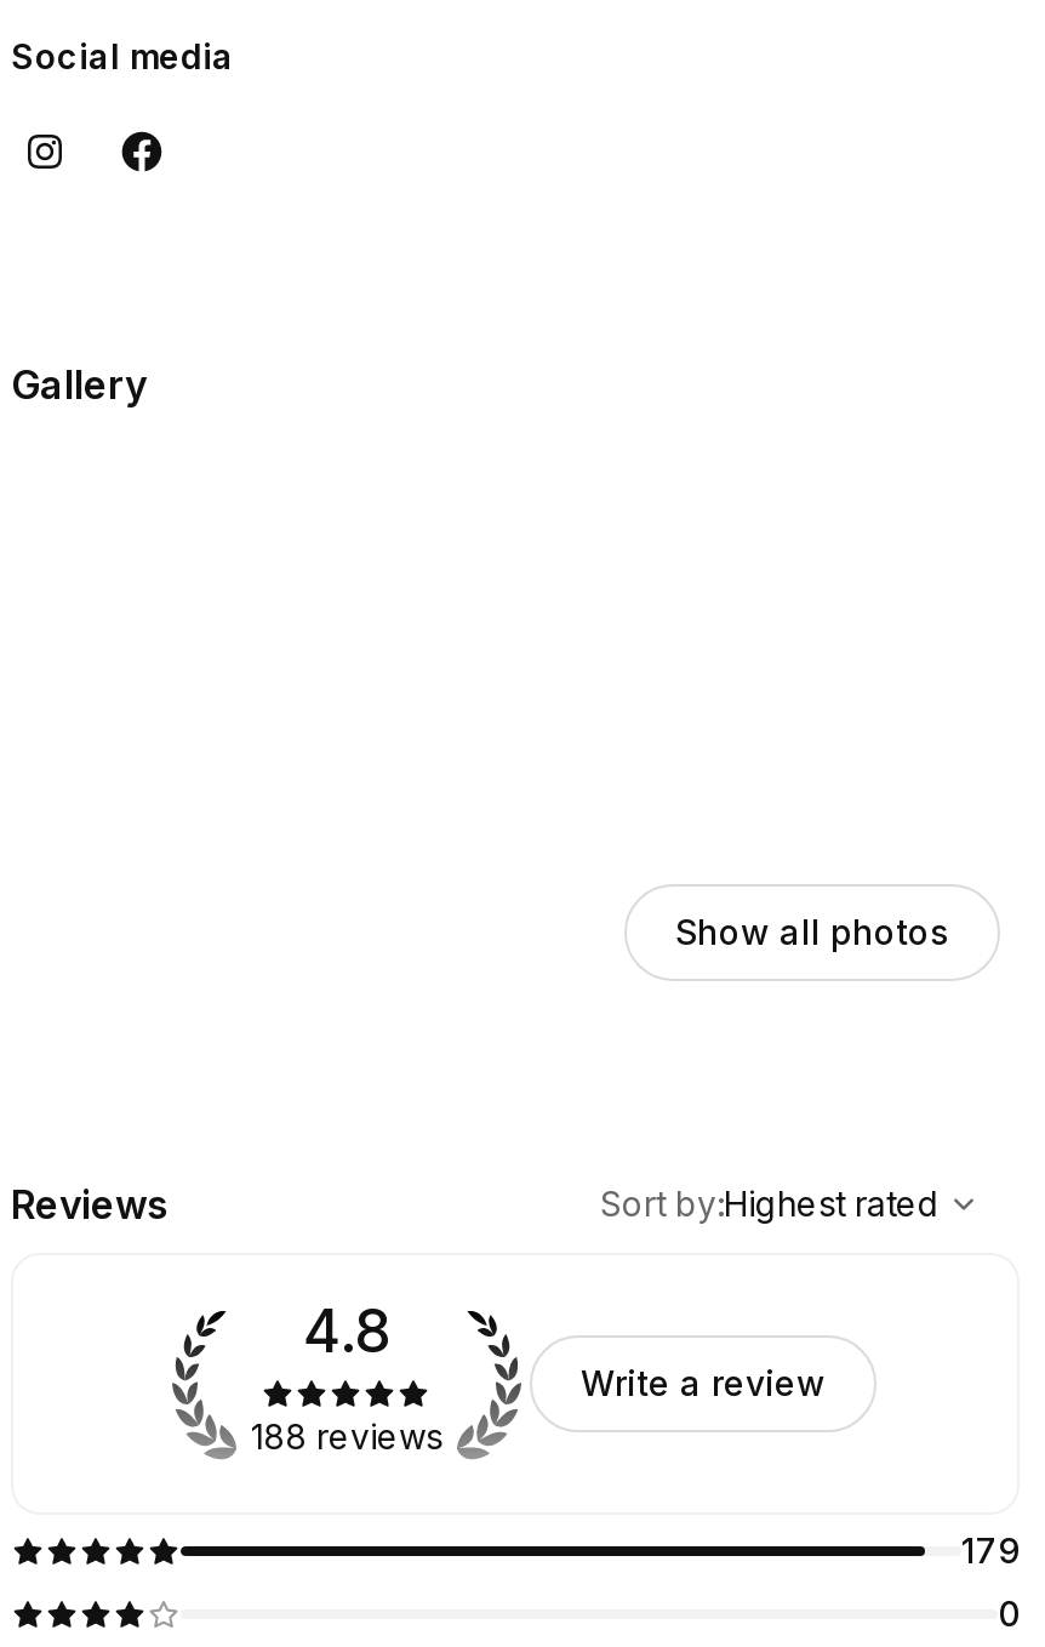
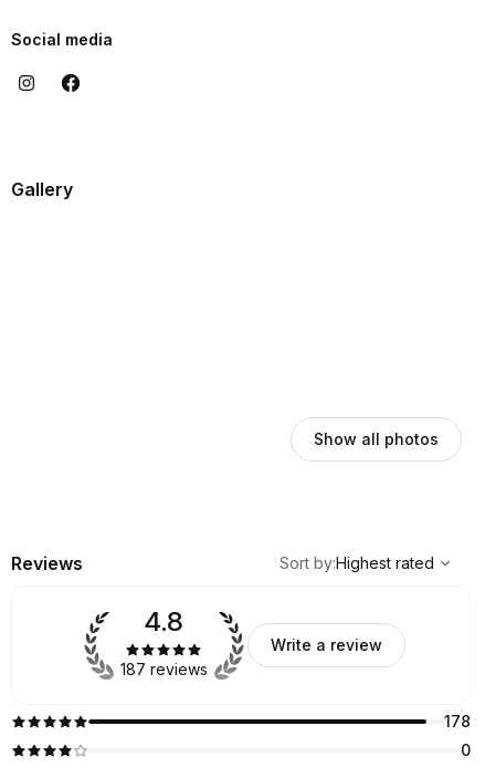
- 188 reviews
+ 187 reviews

- 179
+ 178
